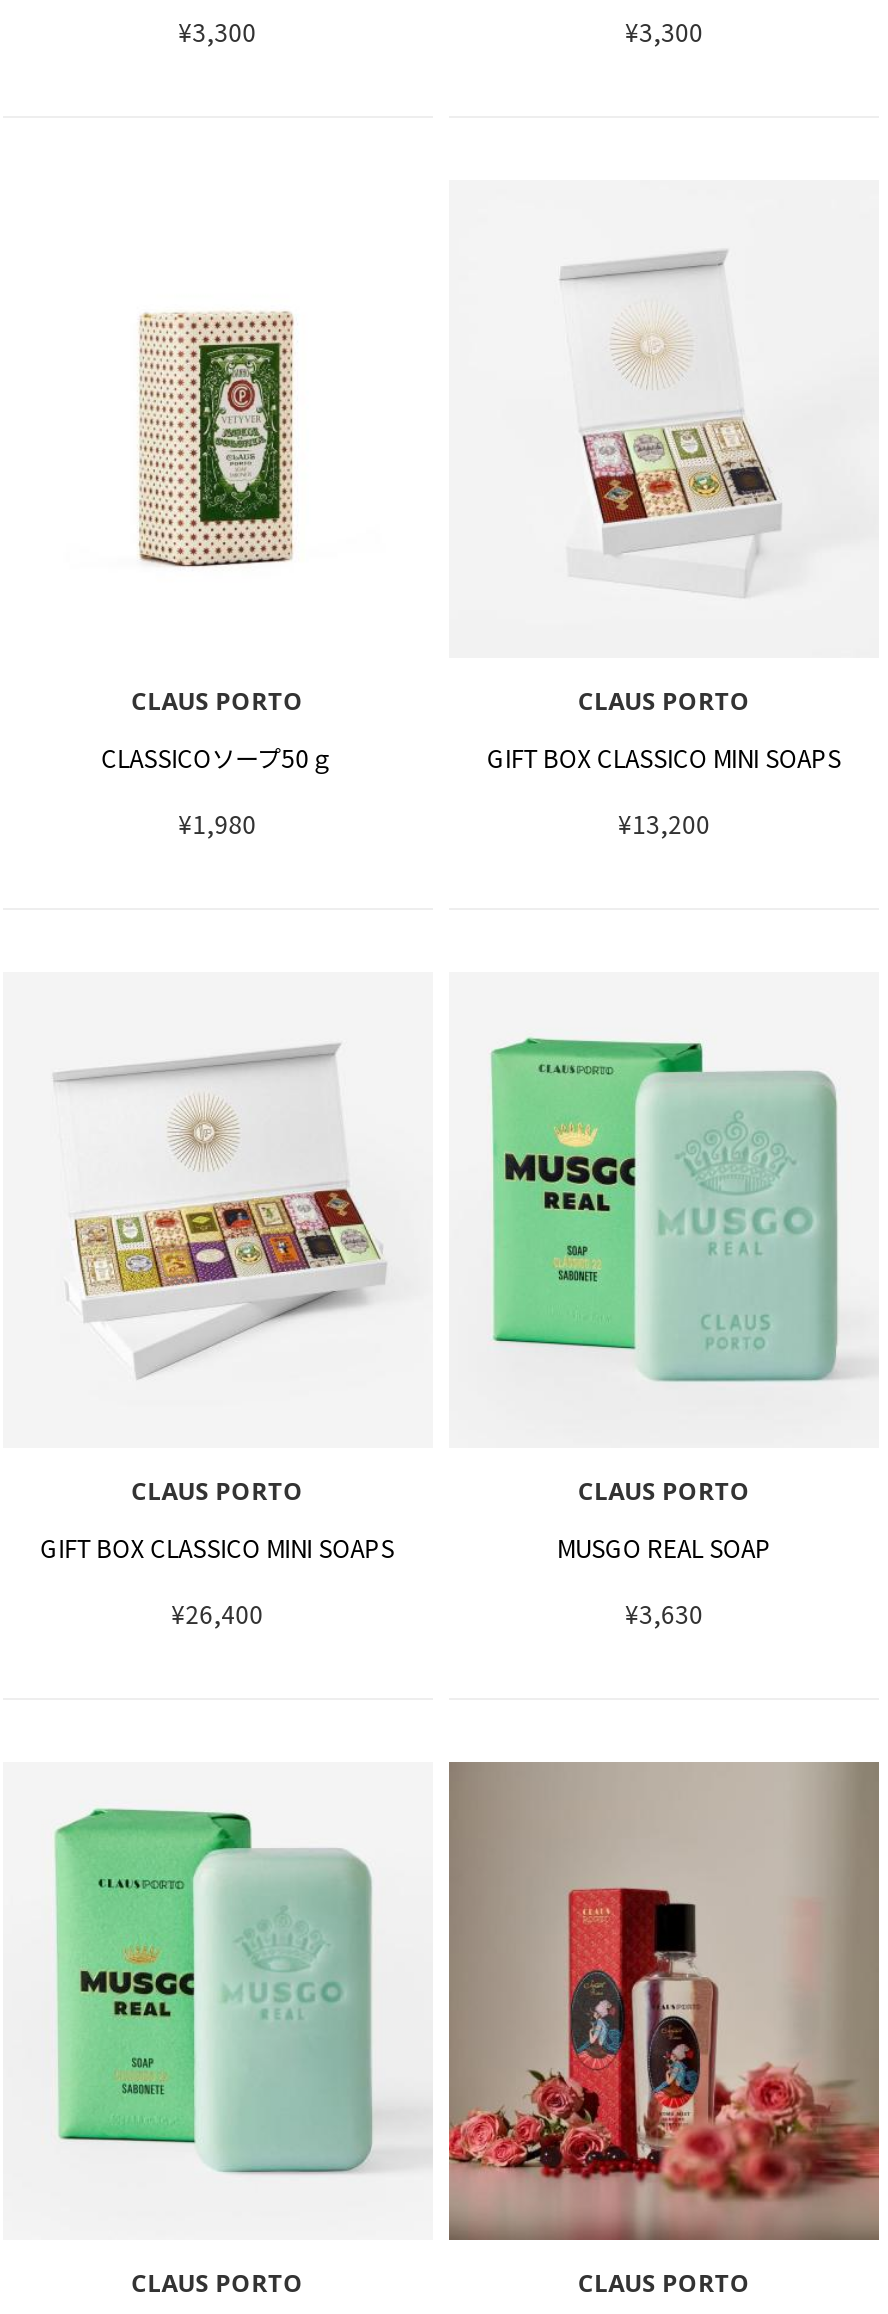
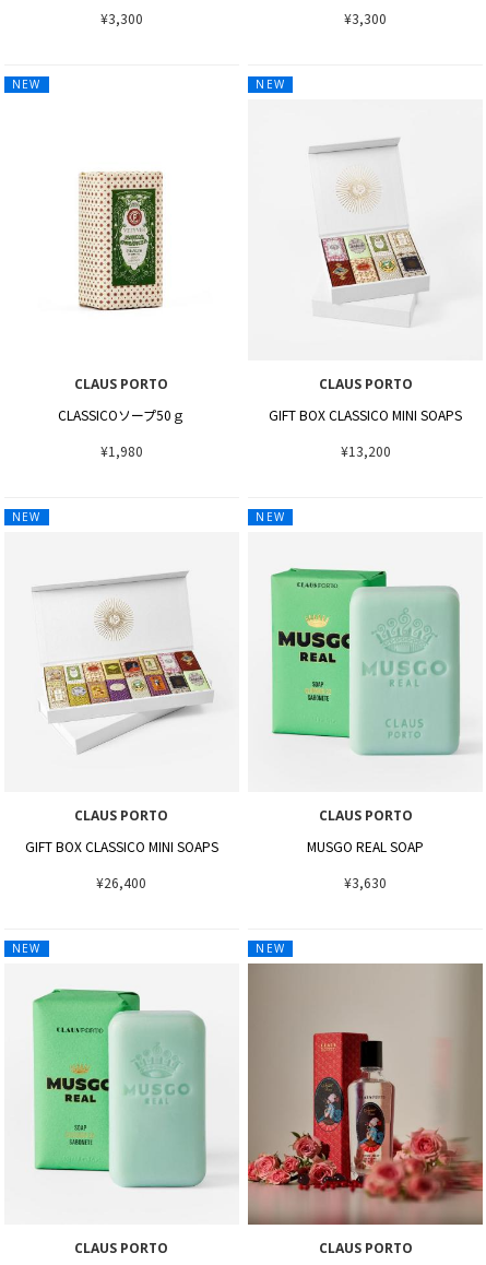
+ NEW

+ NEW

+ NEW

+ NEW

+ NEW

+ NEW
